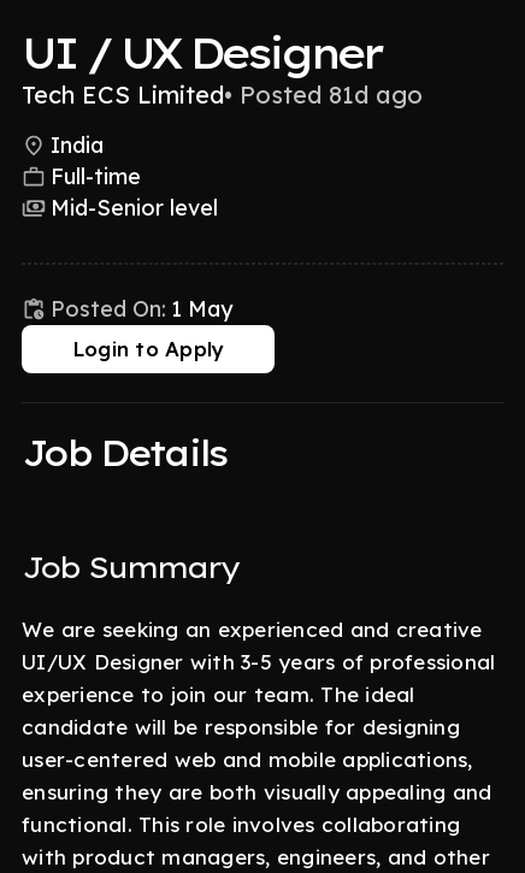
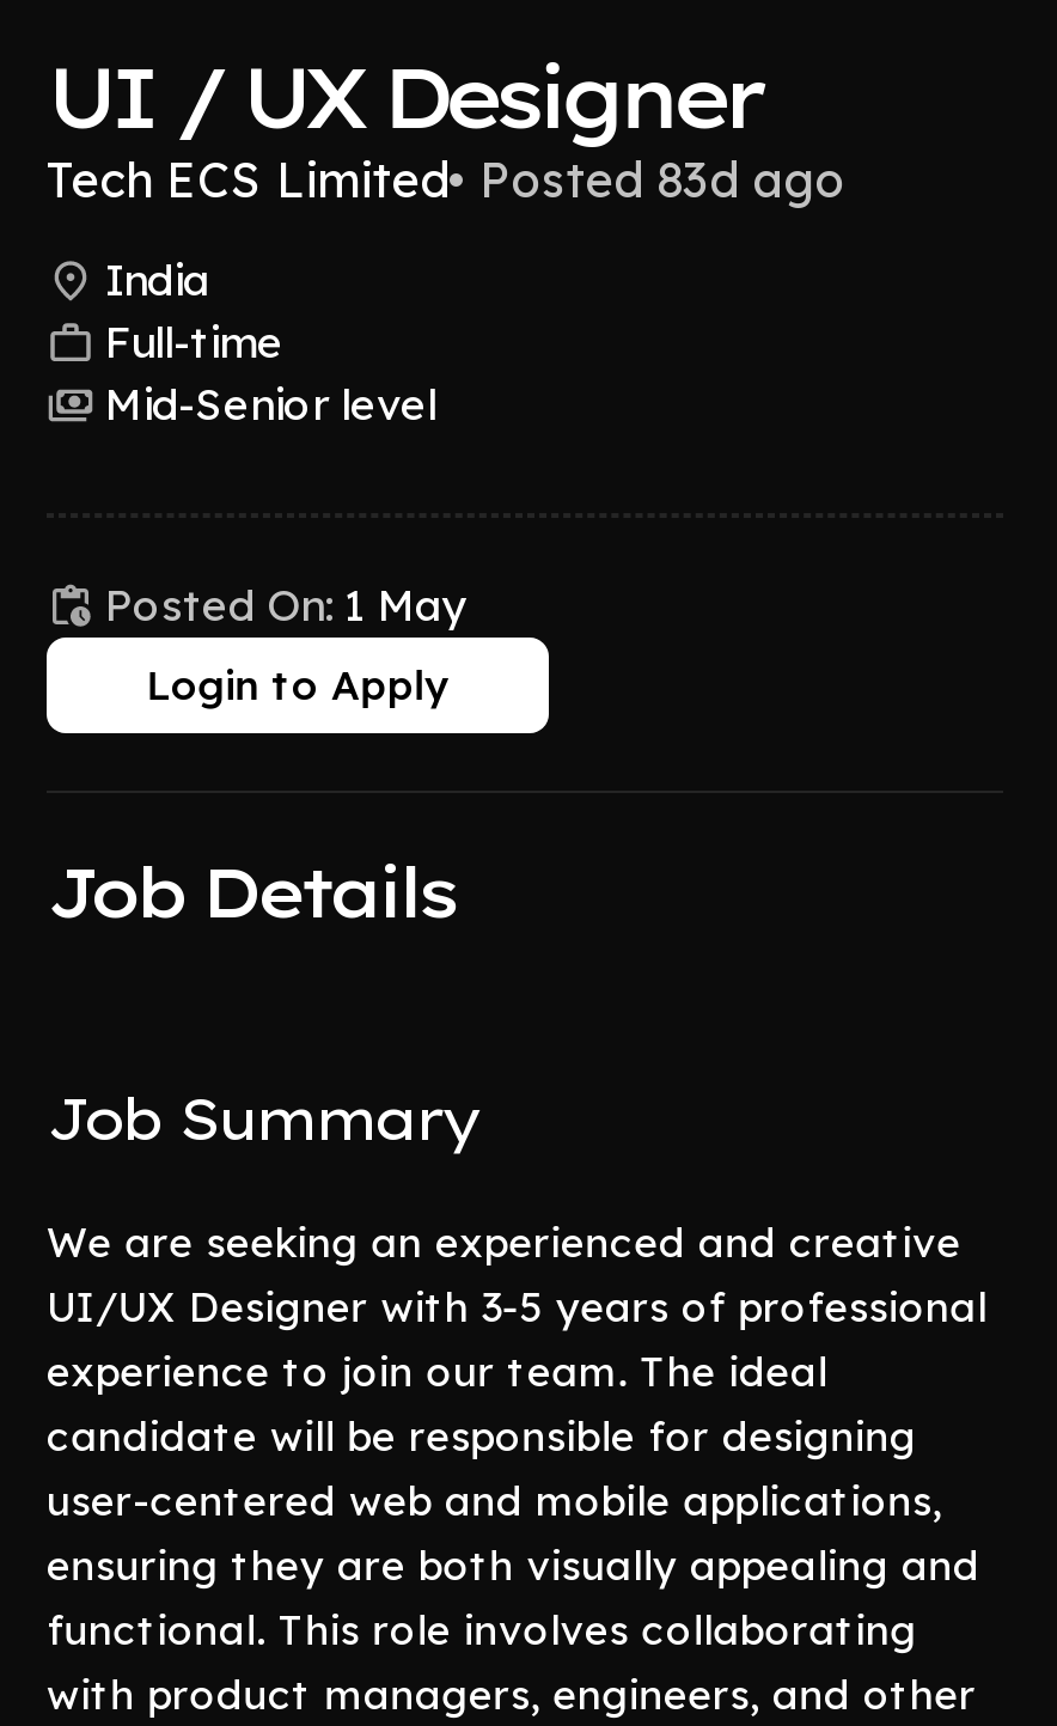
- Tech ECS Limited• Posted 81d ago
+ Tech ECS Limited• Posted 83d ago
